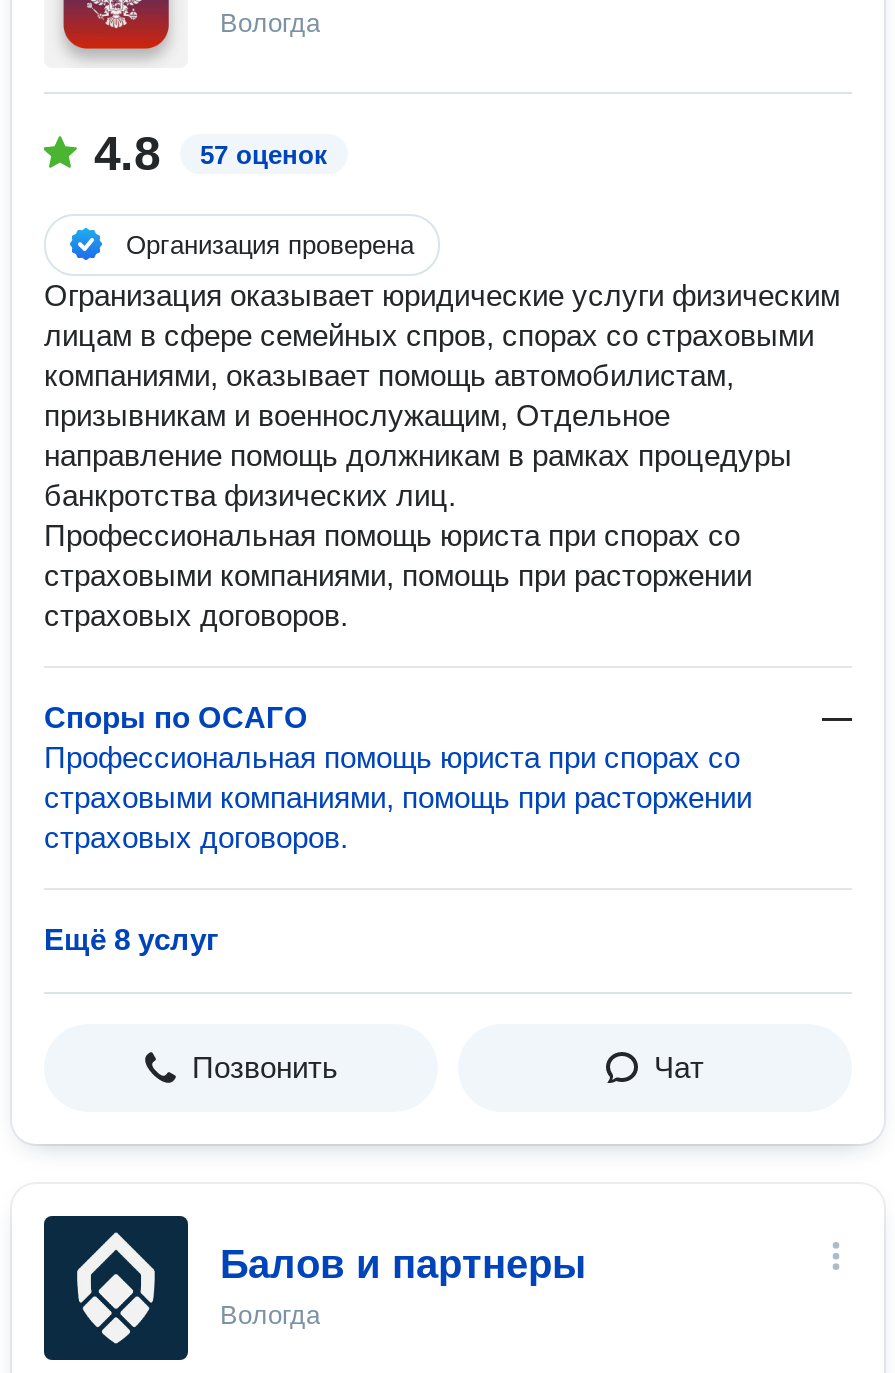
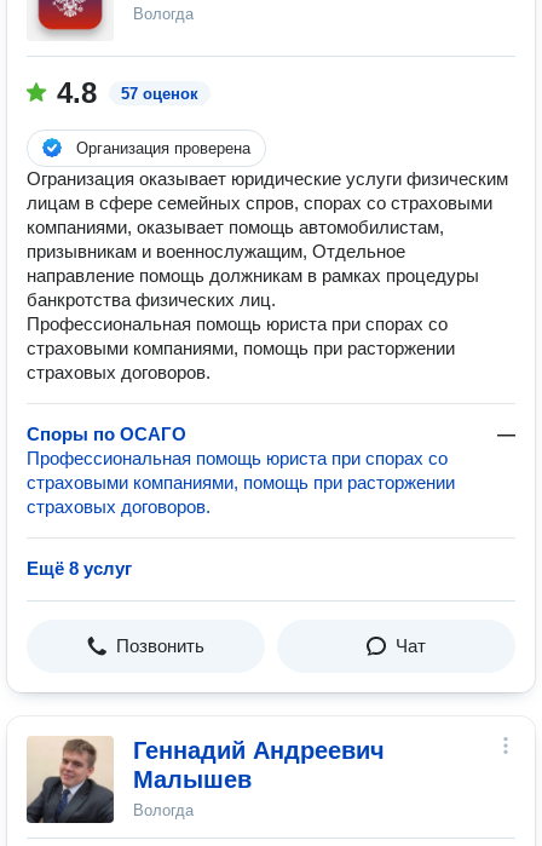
- [image]
- Балов и партнеры
+ [image]
+ Геннадий Андреевич
+ Малышев
